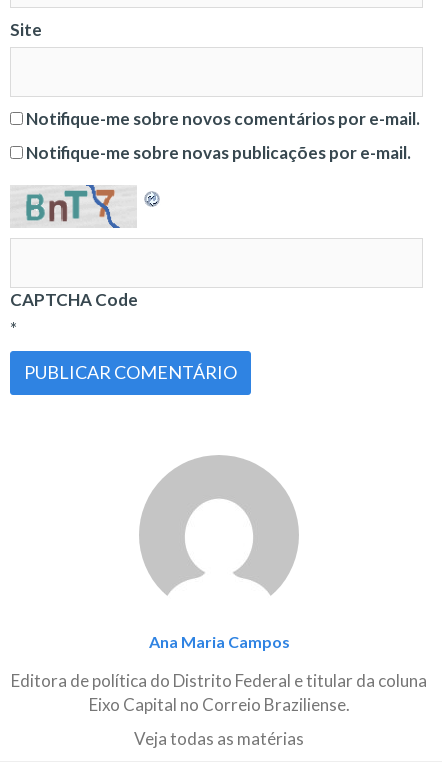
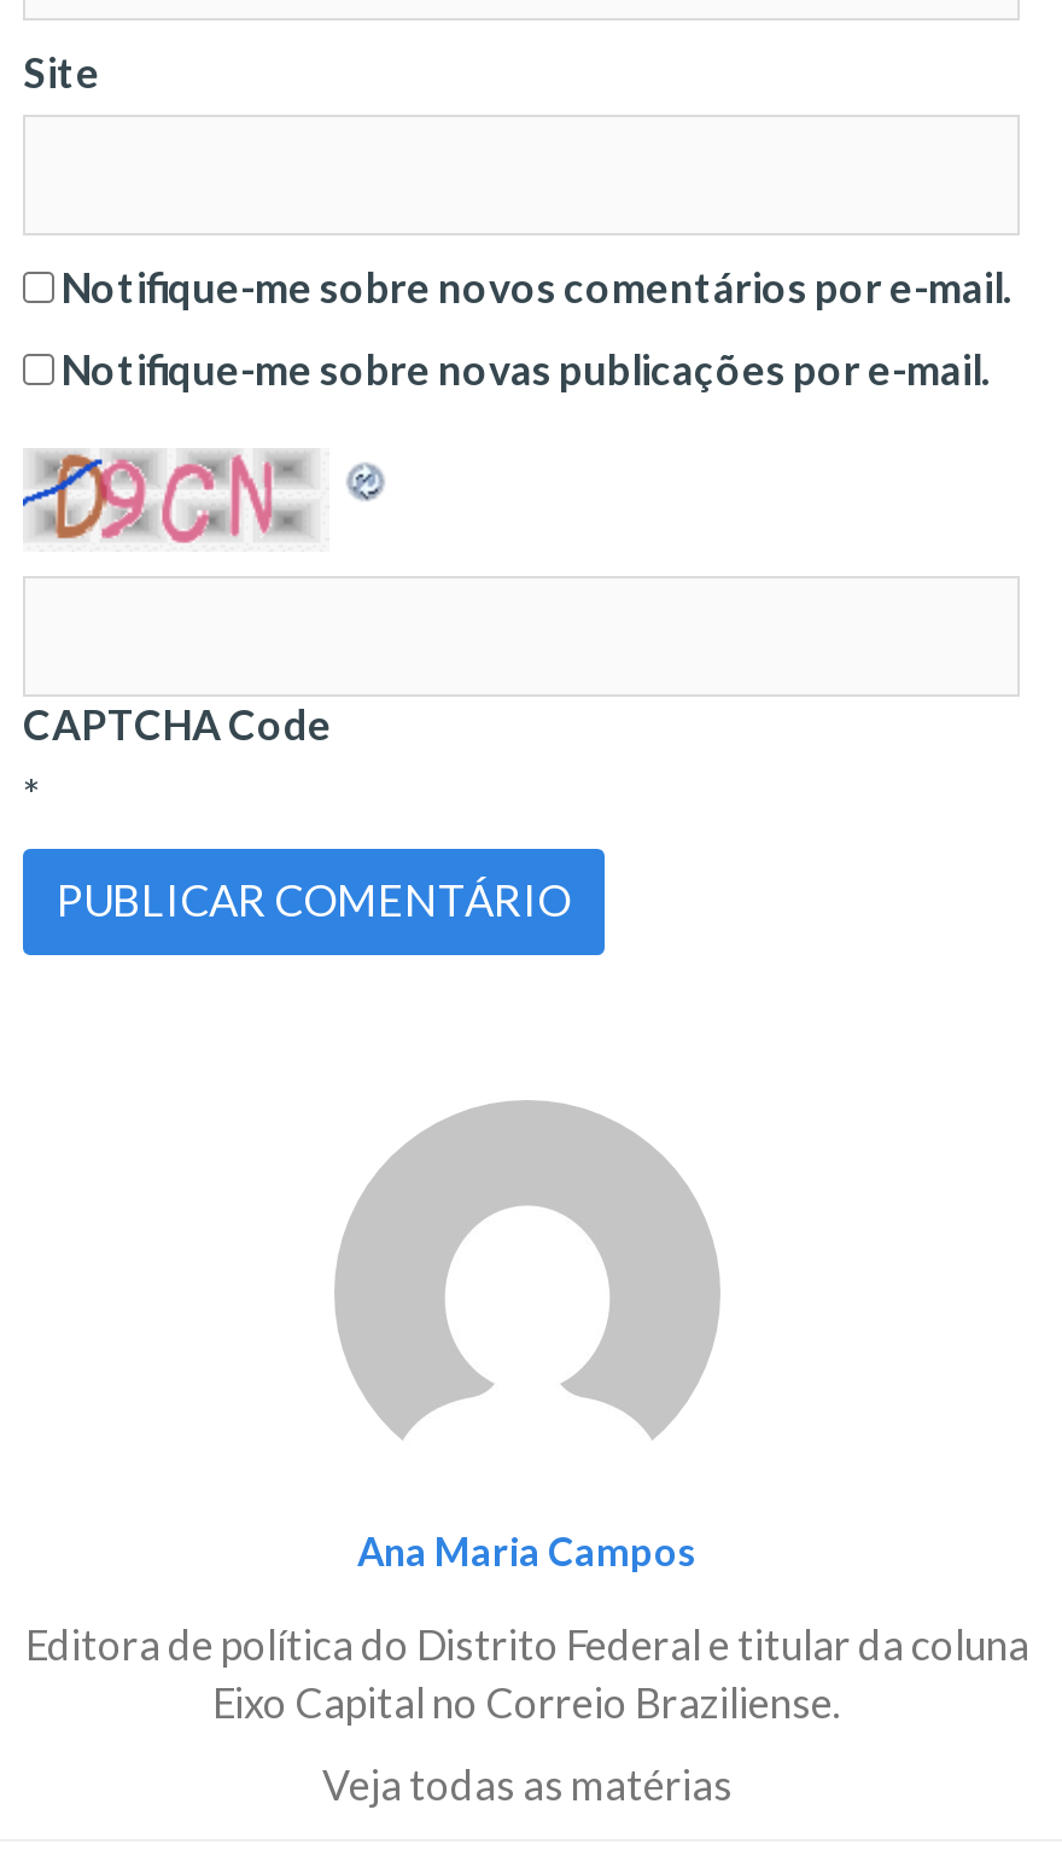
- [image]
+ [image]
